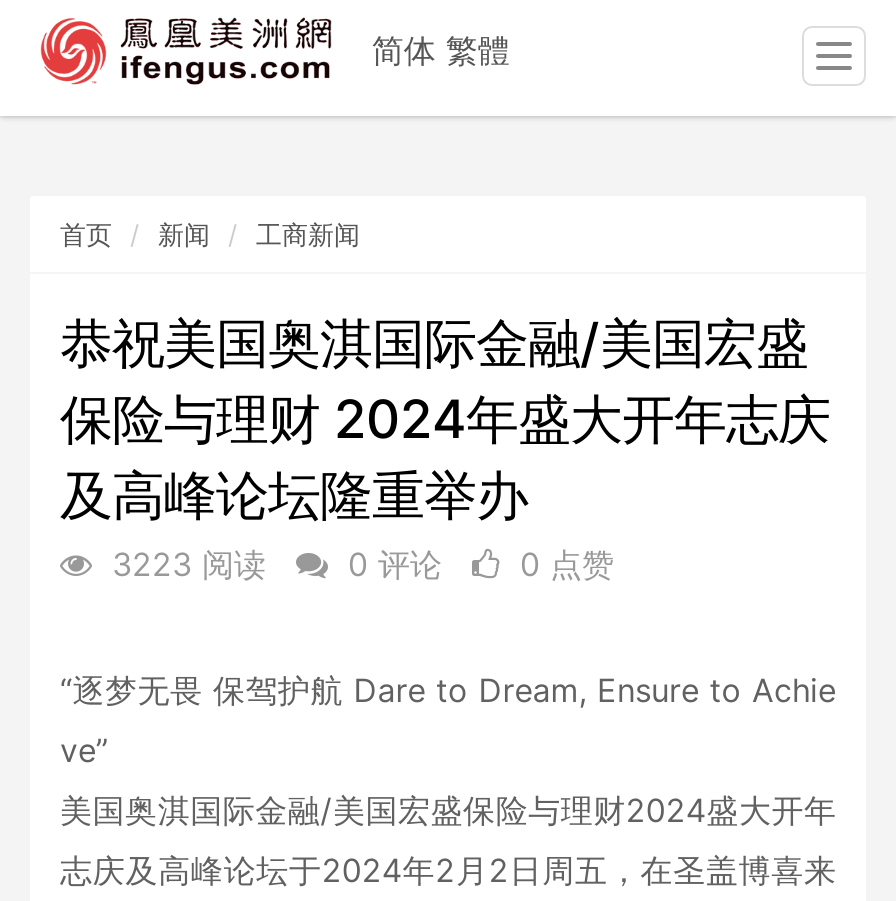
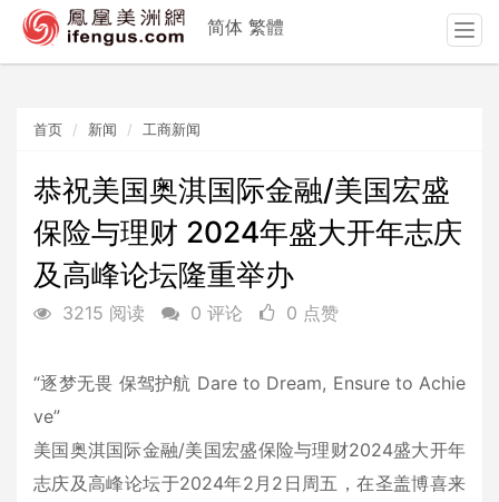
- 3223 阅读 0 评论 0 点赞
+ 3215 阅读 0 评论 0 点赞
